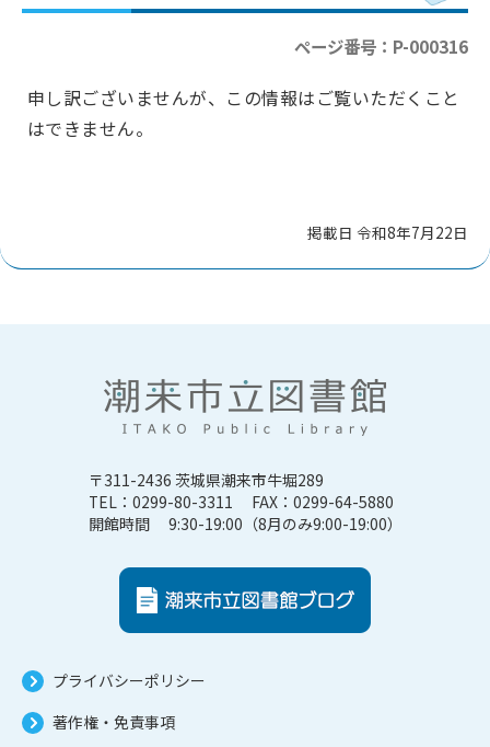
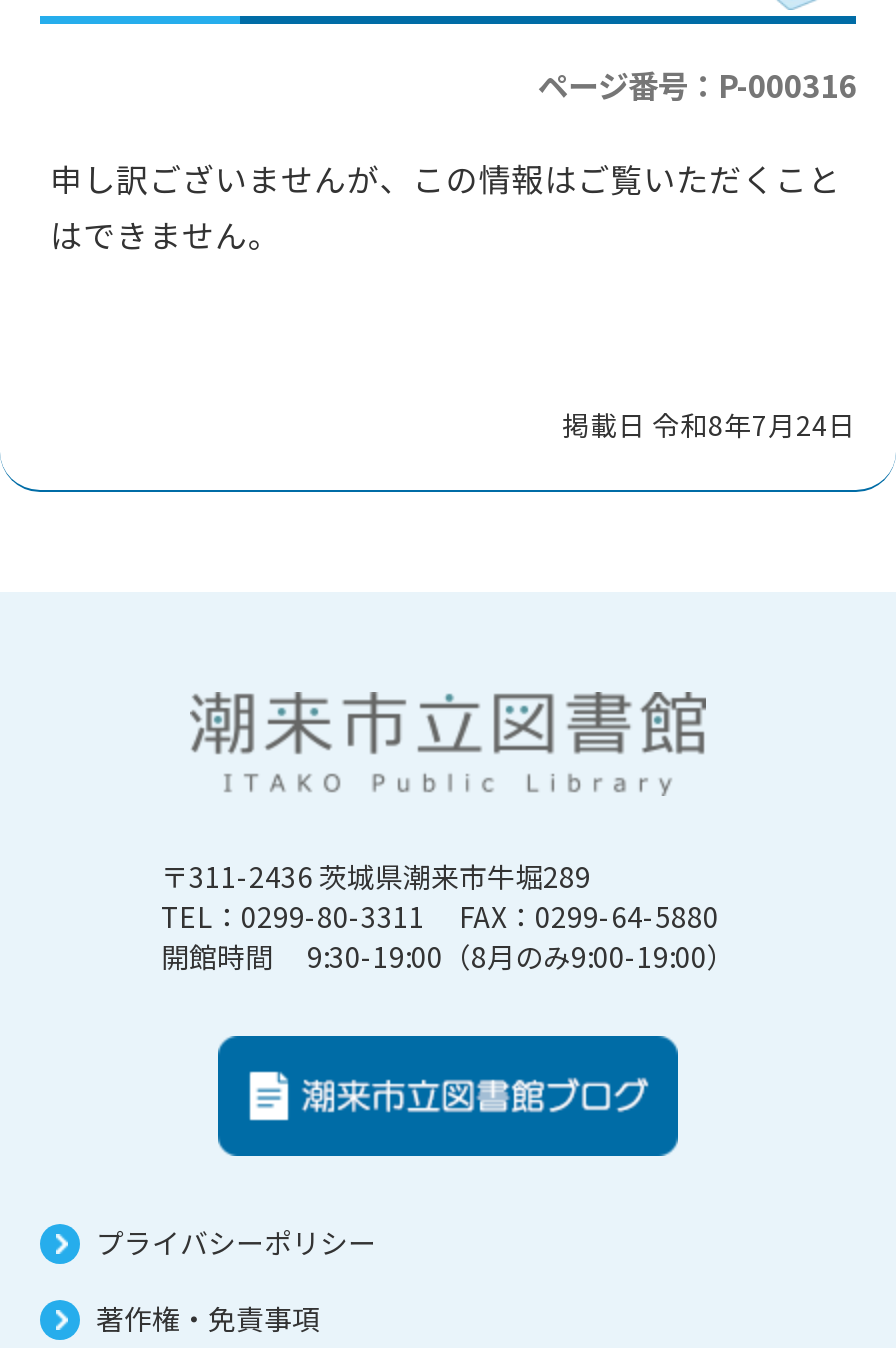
- 掲載日 令和8年7月22日
+ 掲載日 令和8年7月24日
